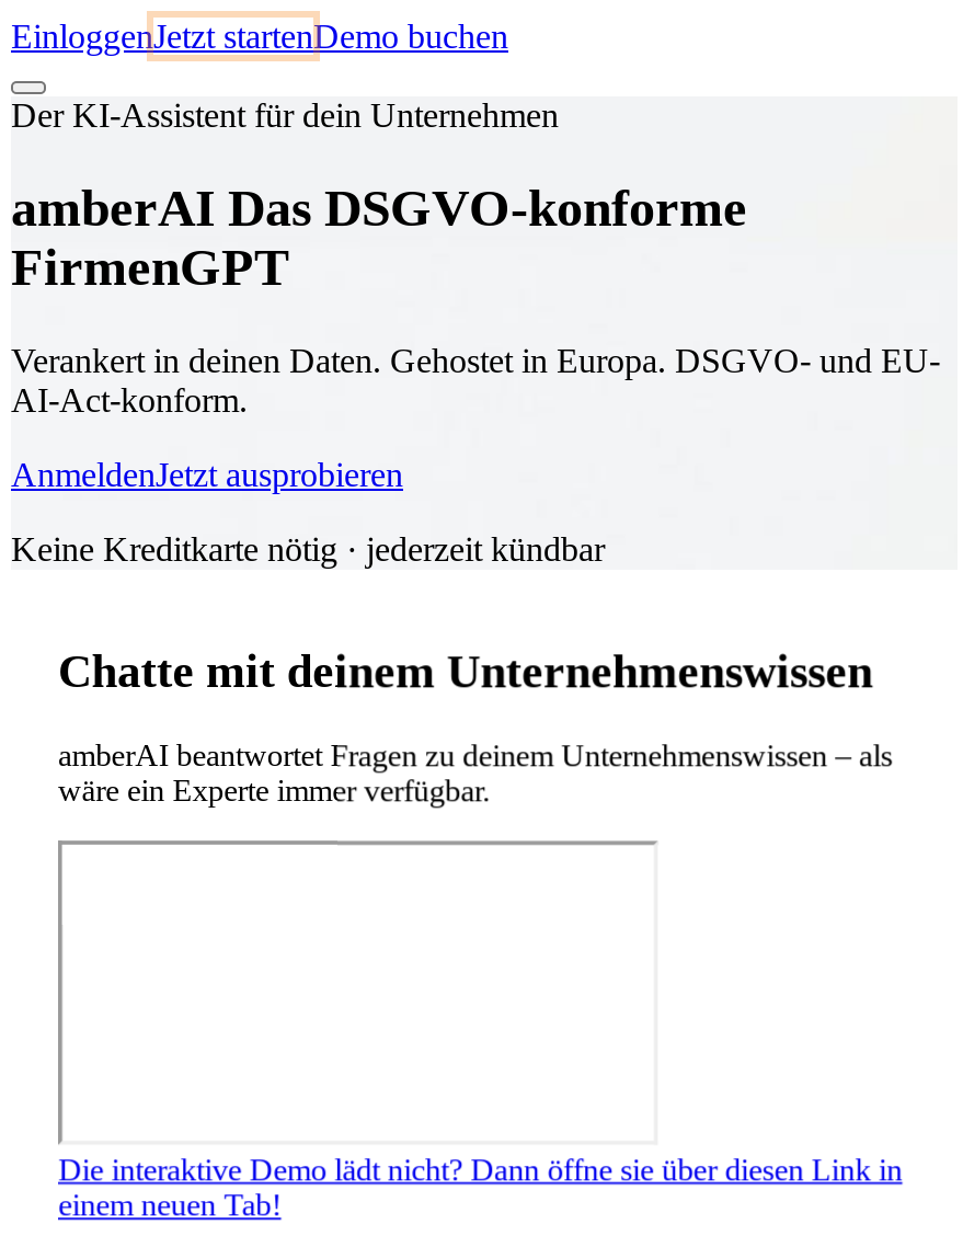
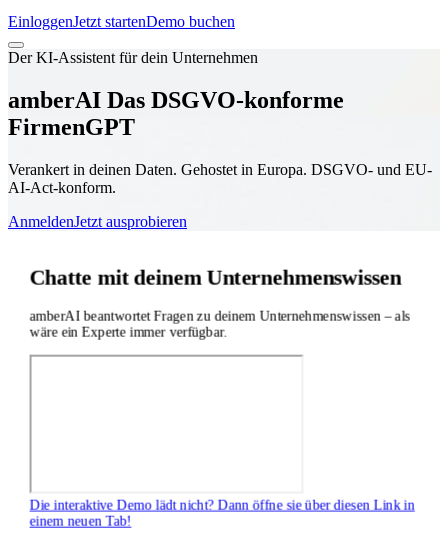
- Keine Kreditkarte nötig · jederzeit kündbar
